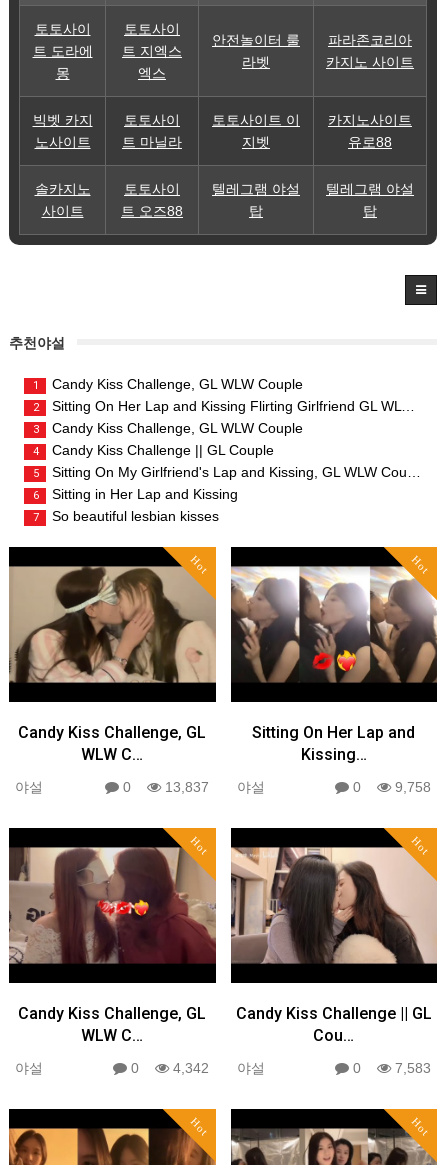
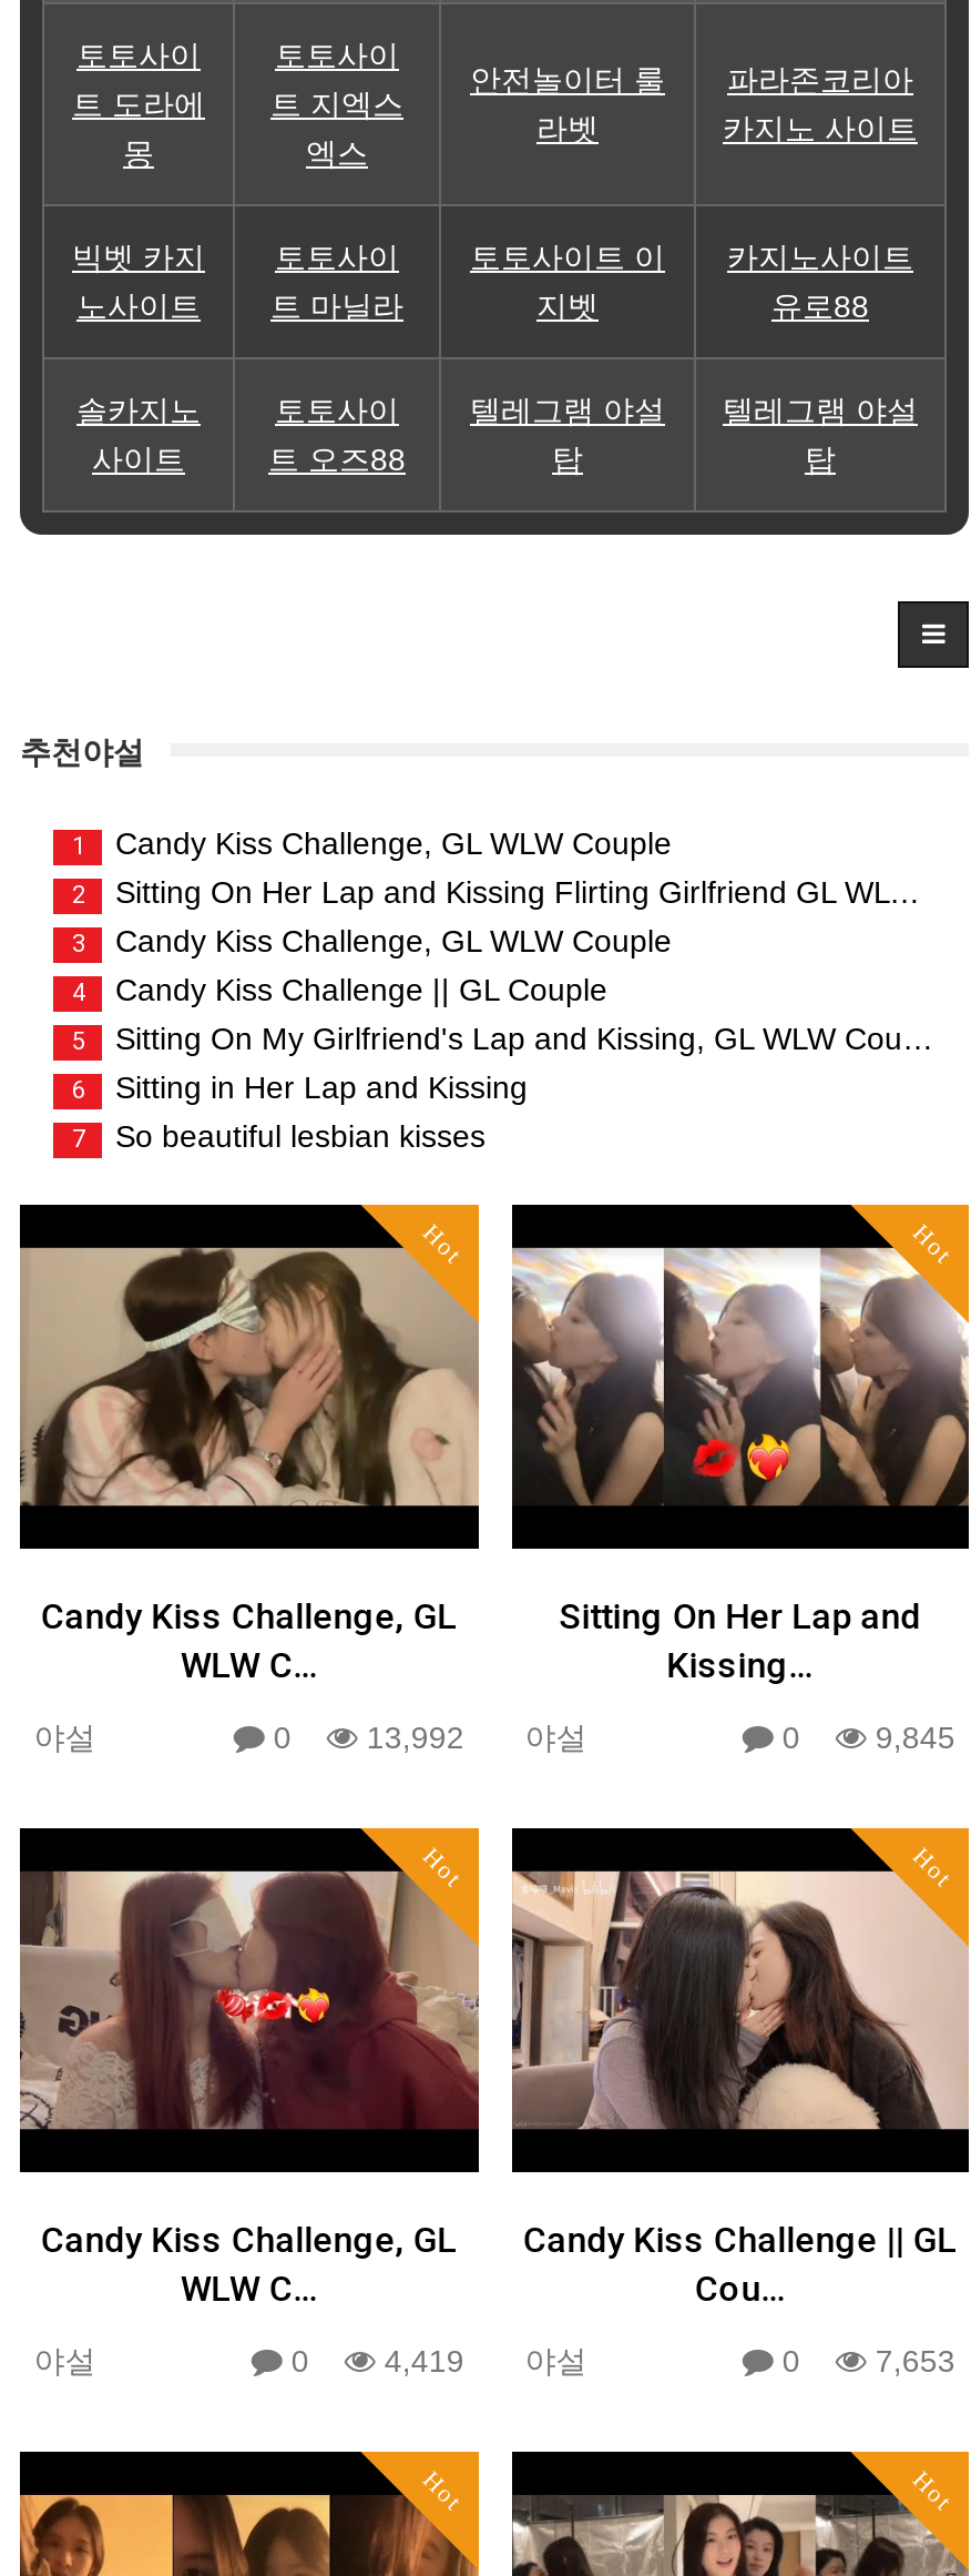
- 0 13,837 야설
+ 0 13,992 야설

- 0 9,758
+ 0 9,845

- 0 4,342 야설
+ 0 4,419 야설

- 0 7,583
+ 0 7,653
